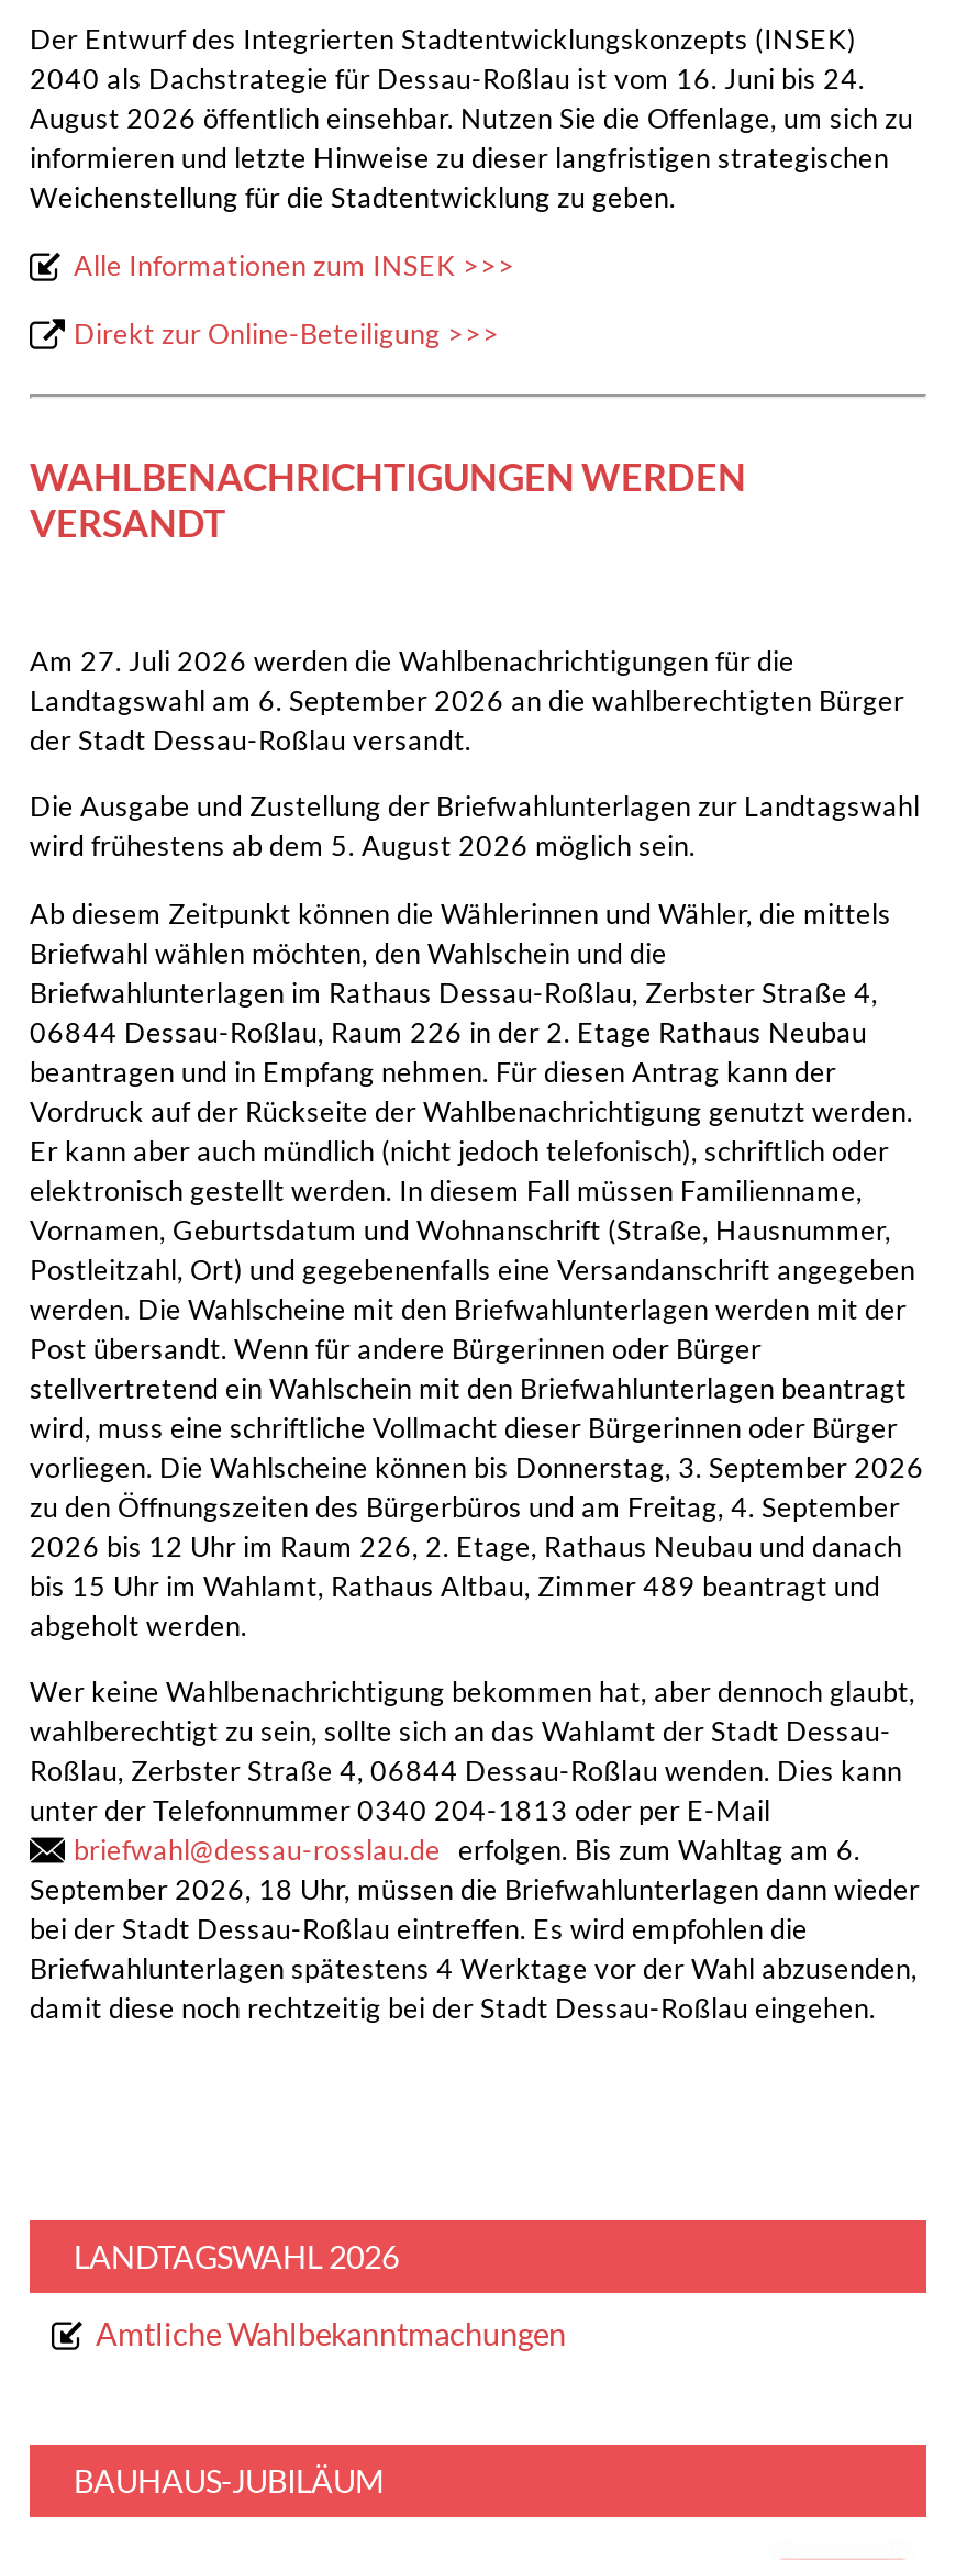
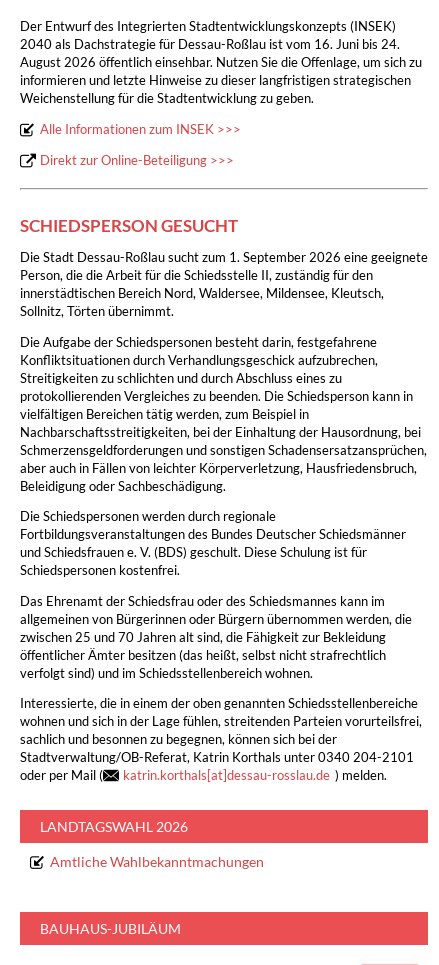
- WAHLBENACHRICHTIGUNGEN WERDEN
- VERSANDT
- Am 27. Juli 2026 werden die Wahlbenachrichtigungen für die
- Landtagswahl am 6. September 2026 an die wahlberechtigten Bürger
- der Stadt Dessau-Roßlau versandt.
- Die Ausgabe und Zustellung der Briefwahlunterlagen zur Landtagswahl
- wird frühestens ab dem 5. August 2026 möglich sein.
- Ab diesem Zeitpunkt können die Wählerinnen und Wähler, die mittels
- Briefwahl wählen möchten, den Wahlschein und die
- Briefwahlunterlagen im Rathaus Dessau-Roßlau, Zerbster Straße 4,
- 06844 Dessau-Roßlau, Raum 226 in der 2. Etage Rathaus Neubau
- beantragen und in Empfang nehmen. Für diesen Antrag kann der
- Vordruck auf der Rückseite der Wahlbenachrichtigung genutzt werden.
- Er kann aber auch mündlich (nicht jedoch telefonisch), schriftlich oder
- elektronisch gestellt werden. In diesem Fall müssen Familienname,
- Vornamen, Geburtsdatum und Wohnanschrift (Straße, Hausnummer,
- Postleitzahl, Ort) und gegebenenfalls eine Versandanschrift angegeben
- werden. Die Wahlscheine mit den Briefwahlunterlagen werden mit der
- Post übersandt. Wenn für andere Bürgerinnen oder Bürger
- stellvertretend ein Wahlschein mit den Briefwahlunterlagen beantragt
- wird, muss eine schriftliche Vollmacht dieser Bürgerinnen oder Bürger
- vorliegen. Die Wahlscheine können bis Donnerstag, 3. September 2026
- zu den Öffnungszeiten des Bürgerbüros und am Freitag, 4. September
- 2026 bis 12 Uhr im Raum 226, 2. Etage, Rathaus Neubau und danach
- bis 15 Uhr im Wahlamt, Rathaus Altbau, Zimmer 489 beantragt und
- abgeholt werden.
- Wer keine Wahlbenachrichtigung bekommen hat, aber dennoch glaubt,
- wahlberechtigt zu sein, sollte sich an das Wahlamt der Stadt Dessau-
- Roßlau, Zerbster Straße 4, 06844 Dessau-Roßlau wenden. Dies kann
- unter der Telefonnummer 0340 204-1813 oder per E-Mail
- briefwahl@dessau-rosslau.de erfolgen. Bis zum Wahltag am 6.
- September 2026, 18 Uhr, müssen die Briefwahlunterlagen dann wieder
- bei der Stadt Dessau-Roßlau eintreffen. Es wird empfohlen die
- Briefwahlunterlagen spätestens 4 Werktage vor der Wahl abzusenden,
- damit diese noch rechtzeitig bei der Stadt Dessau-Roßlau eingehen.
+ SCHIEDSPERSON GESUCHT
+ Die Stadt Dessau-Roßlau sucht zum 1. September 2026 eine geeignete
+ Person, die die Arbeit für die Schiedsstelle II, zuständig für den
+ innerstädtischen Bereich Nord, Waldersee, Mildensee, Kleutsch,
+ Sollnitz, Törten übernimmt.
+ Die Aufgabe der Schiedspersonen besteht darin, festgefahrene
+ Konfliktsituationen durch Verhandlungsgeschick aufzubrechen,
+ Streitigkeiten zu schlichten und durch Abschluss eines zu
+ protokollierenden Vergleiches zu beenden. Die Schiedsperson kann in
+ vielfältigen Bereichen tätig werden, zum Beispiel in
+ Nachbarschaftsstreitigkeiten, bei der Einhaltung der Hausordnung, bei
+ Schmerzensgeldforderungen und sonstigen Schadensersatzansprüchen,
+ aber auch in Fällen von leichter Körperverletzung, Hausfriedensbruch,
+ Beleidigung oder Sachbeschädigung.
+ Die Schiedspersonen werden durch regionale
+ Fortbildungsveranstaltungen des Bundes Deutscher Schiedsmänner
+ und Schiedsfrauen e. V. (BDS) geschult. Diese Schulung ist für
+ Schiedspersonen kostenfrei.
+ Das Ehrenamt der Schiedsfrau oder des Schiedsmannes kann im
+ allgemeinen von Bürgerinnen oder Bürgern übernommen werden, die
+ zwischen 25 und 70 Jahren alt sind, die Fähigkeit zur Bekleidung
+ öffentlicher Ämter besitzen (das heißt, selbst nicht strafrechtlich
+ verfolgt sind) und im Schiedsstellenbereich wohnen.
+ Interessierte, die in einem der oben genannten Schiedsstellenbereiche
+ wohnen und sich in der Lage fühlen, streitenden Parteien vorurteilsfrei,
+ sachlich und besonnen zu begegnen, können sich bei der
+ Stadtverwaltung/OB-Referat, Katrin Korthals unter 0340 204-2101
+ oder per Mail (
+ katrin.korthals[at]dessau-rosslau.de ) melden.
